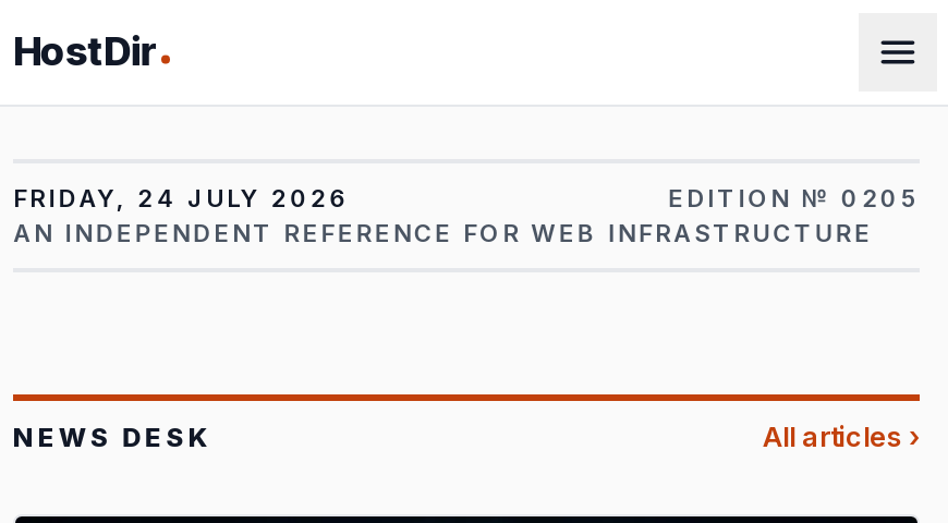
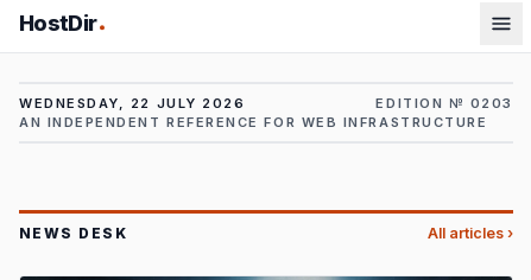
- FRIDAY, 24 JULY 2026
+ WEDNESDAY, 22 JULY 2026

- EDITION № 0205
+ EDITION № 0203
